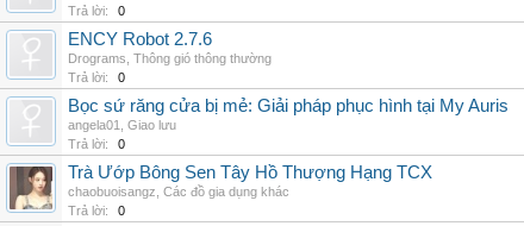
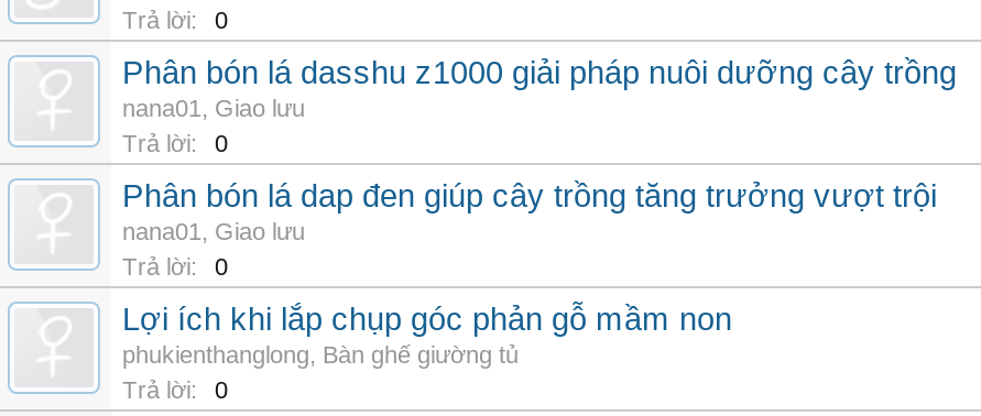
- ENCY Robot 2.7.6
- Drograms, Thông gió thông thường
+ Phân bón lá dasshu z1000 giải pháp nuôi dưỡng cây trồng
+ nana01, Giao lưu

- Bọc sứ răng cửa bị mẻ: Giải pháp phục hình tại My Auris
- angela01, Giao lưu
+ Phân bón lá dap đen giúp cây trồng tăng trưởng vượt trội
+ nana01, Giao lưu

- [image]

- Trà Ướp Bông Sen Tây Hồ Thượng Hạng TCX
- chaobuoisangz, Các đồ gia dụng khác
+ Lợi ích khi lắp chụp góc phản gỗ mầm non
+ phukienthanglong, Bàn ghế giường tủ
